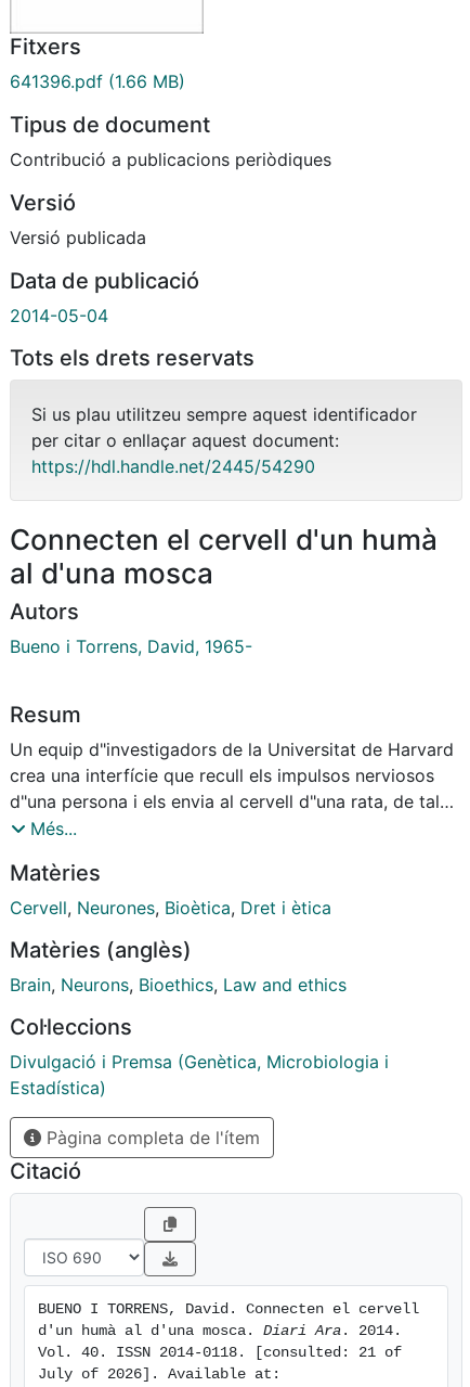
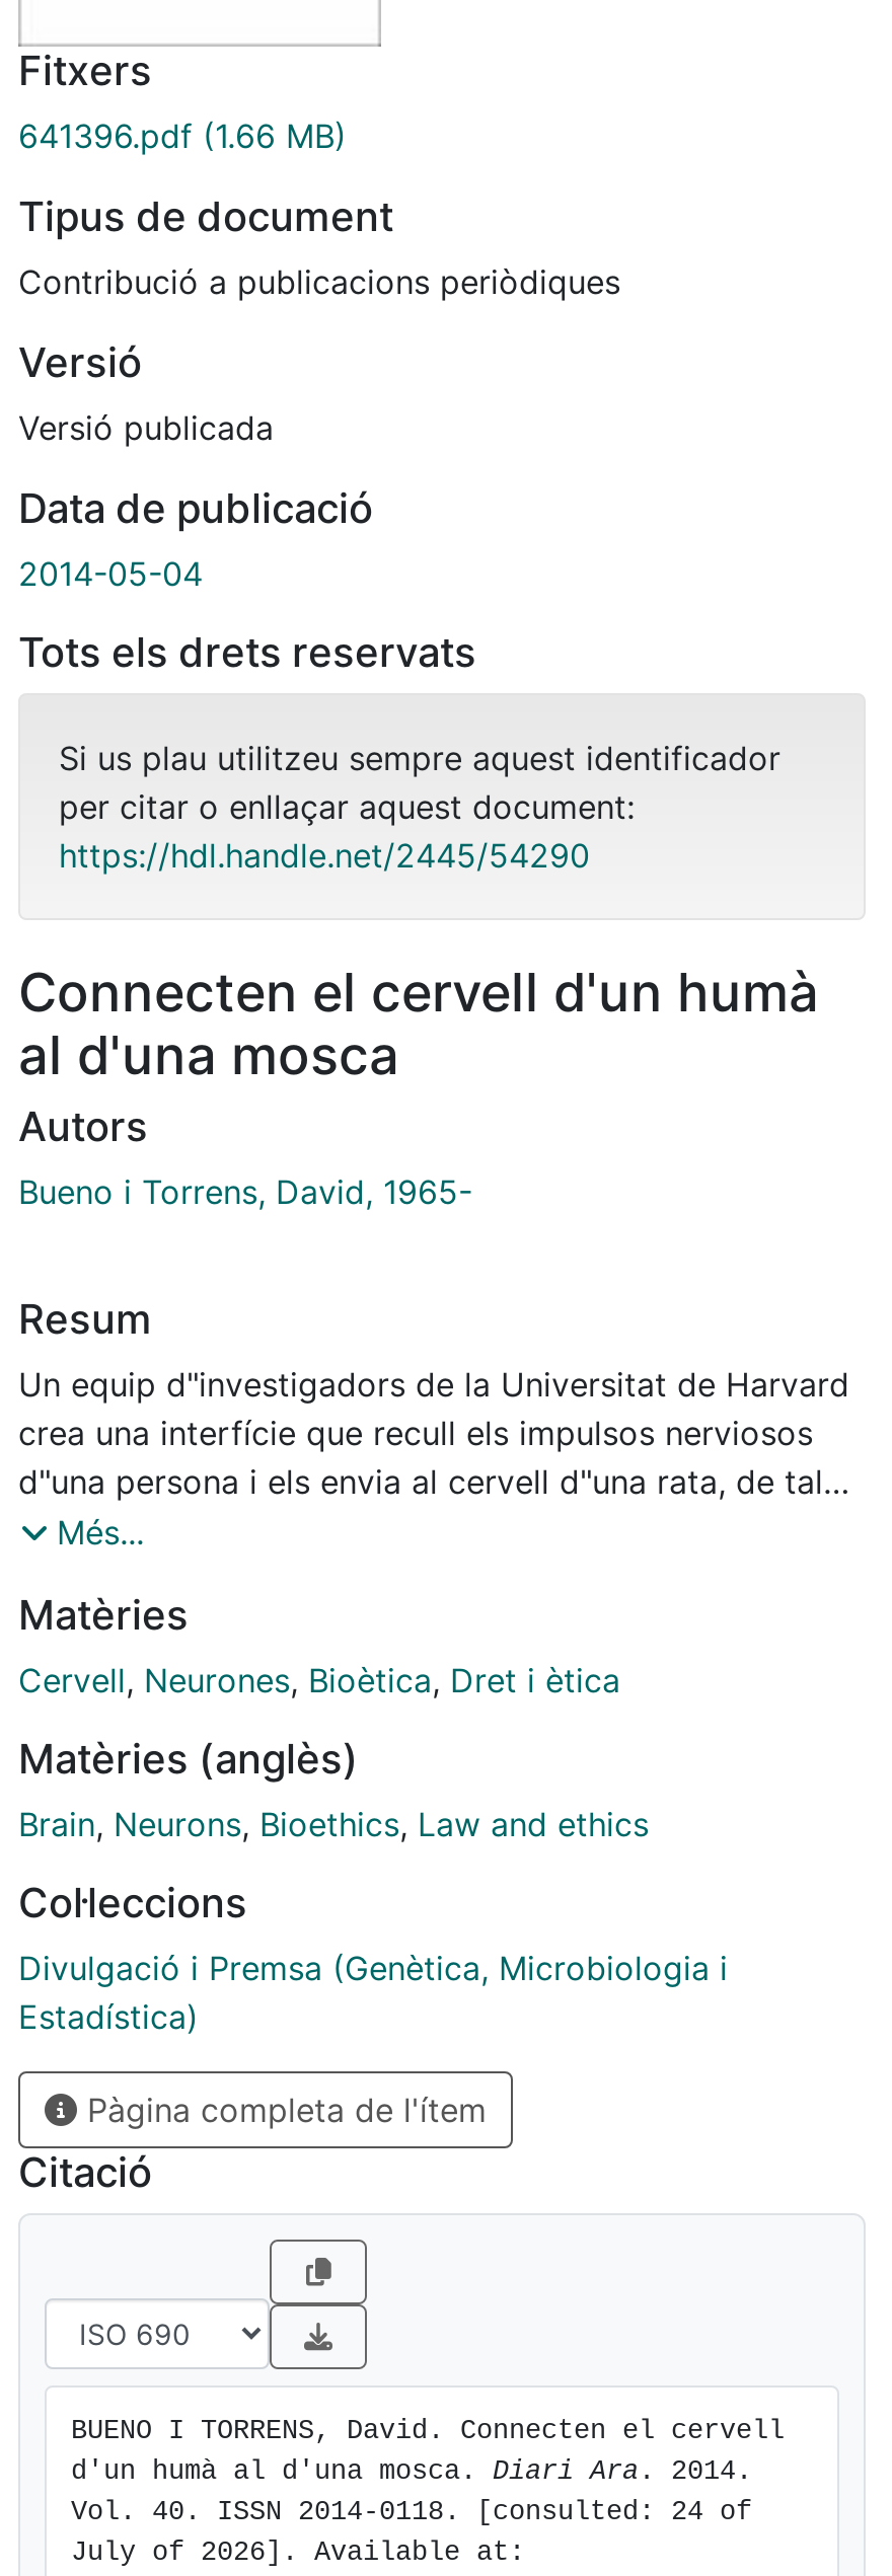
- Vol. 40. ISSN 2014-0118. [consulted: 21 of
+ Vol. 40. ISSN 2014-0118. [consulted: 24 of
